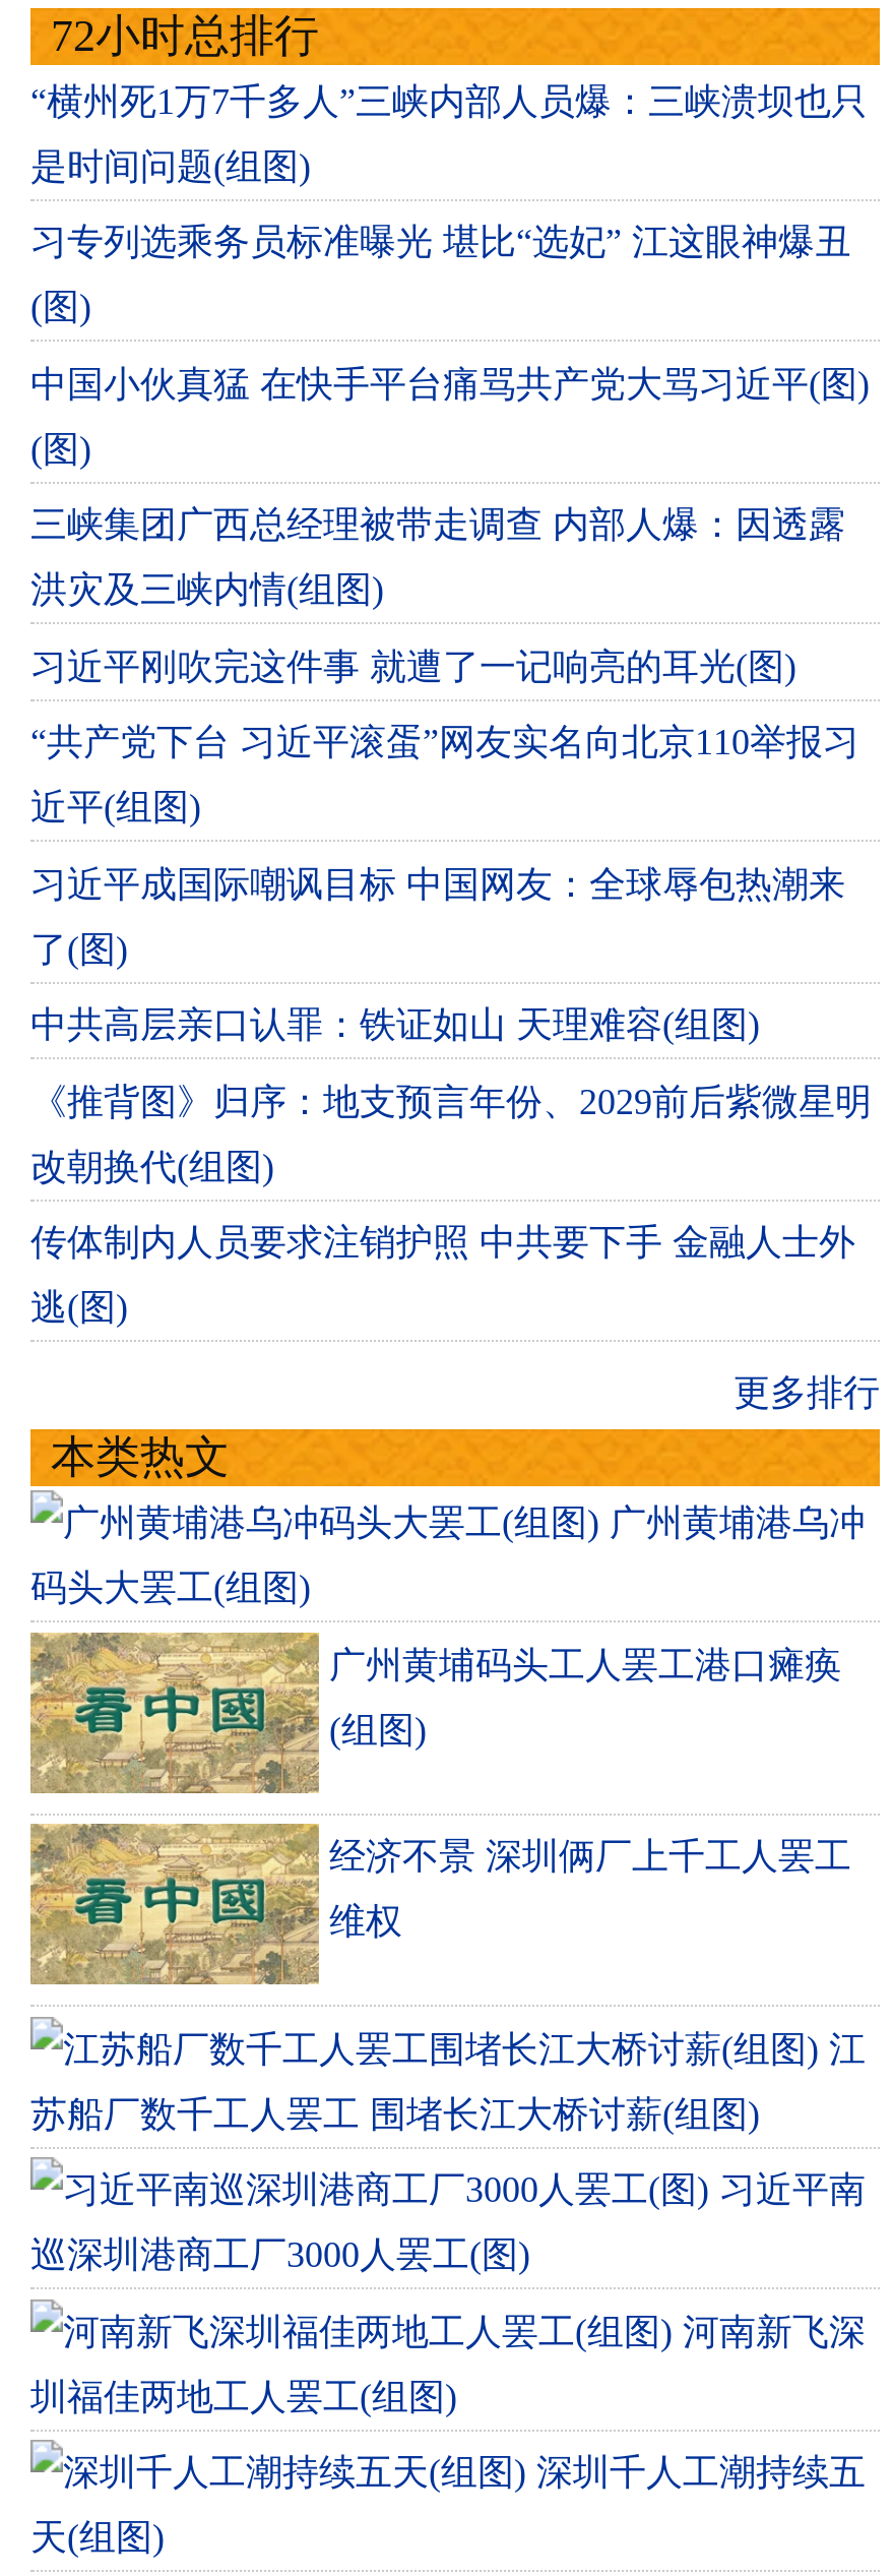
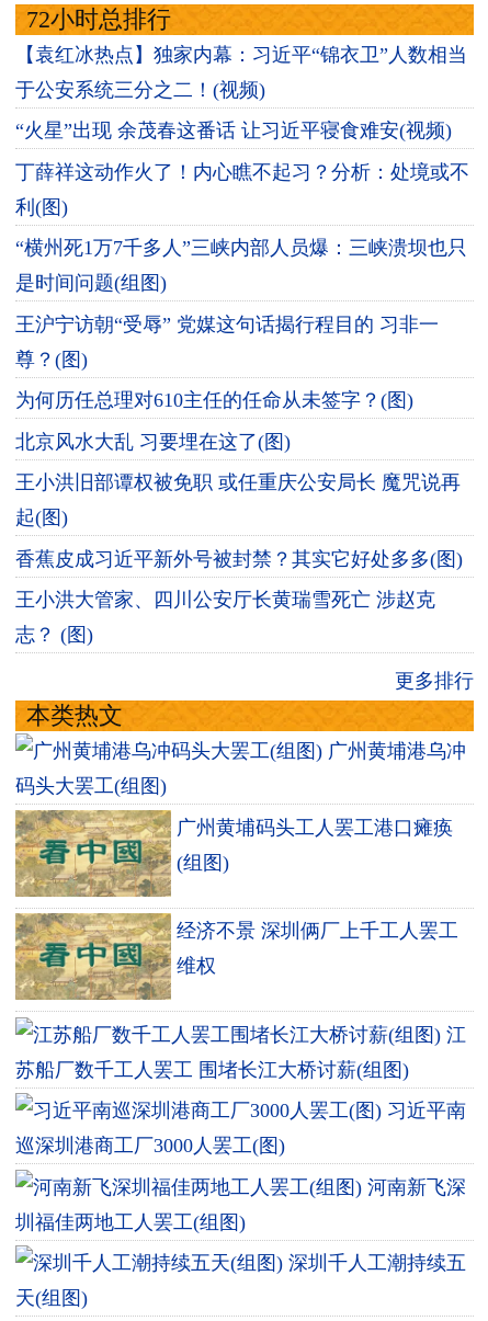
+ 【袁红冰热点】独家内幕：习近平“锦衣卫”人数相当
+ 于公安系统三分之二！(视频)
+ “火星”出现 余茂春这番话 让习近平寝食难安(视频)
+ 丁薛祥这动作火了！内心瞧不起习？分析：处境或不
+ 利(图)

moved down: “横州死1万7千多人”三峡内部人员爆：三峡溃坝也只 | 是时间问题(组图)

- 习专列选乘务员标准曝光 堪比“选妃” 江这眼神爆丑
- (图)
- 中国小伙真猛 在快手平台痛骂共产党大骂习近平(图)
- (图)
- 三峡集团广西总经理被带走调查 内部人爆：因透露
- 洪灾及三峡内情(组图)
- 习近平刚吹完这件事 就遭了一记响亮的耳光(图)
- “共产党下台 习近平滚蛋”网友实名向北京110举报习
- 近平(组图)
- 习近平成国际嘲讽目标 中国网友：全球辱包热潮来
- 了(图)
- 中共高层亲口认罪：铁证如山 天理难容(组图)
- 《推背图》归序：地支预言年份、2029前后紫微星明
- 改朝换代(组图)
- 传体制内人员要求注销护照 中共要下手 金融人士外
- 逃(图)
+ 王沪宁访朝“受辱” 党媒这句话揭行程目的 习非一
+ 尊？(图)
+ 为何历任总理对610主任的任命从未签字？(图)
+ 北京风水大乱 习要埋在这了(图)
+ 王小洪旧部谭权被免职 或任重庆公安局长 魔咒说再
+ 起(图)
+ 香蕉皮成习近平新外号被封禁？其实它好处多多(图)
+ 王小洪大管家、四川公安厅长黄瑞雪死亡 涉赵克
+ 志？ (图)
